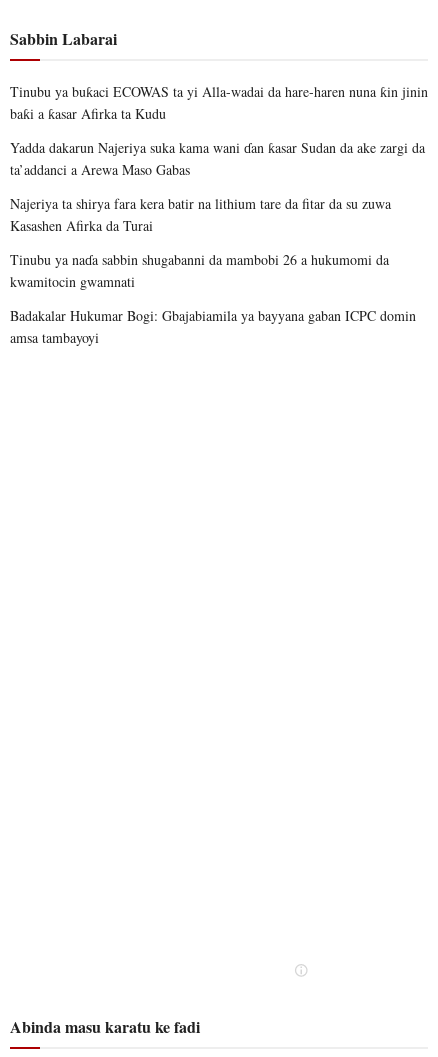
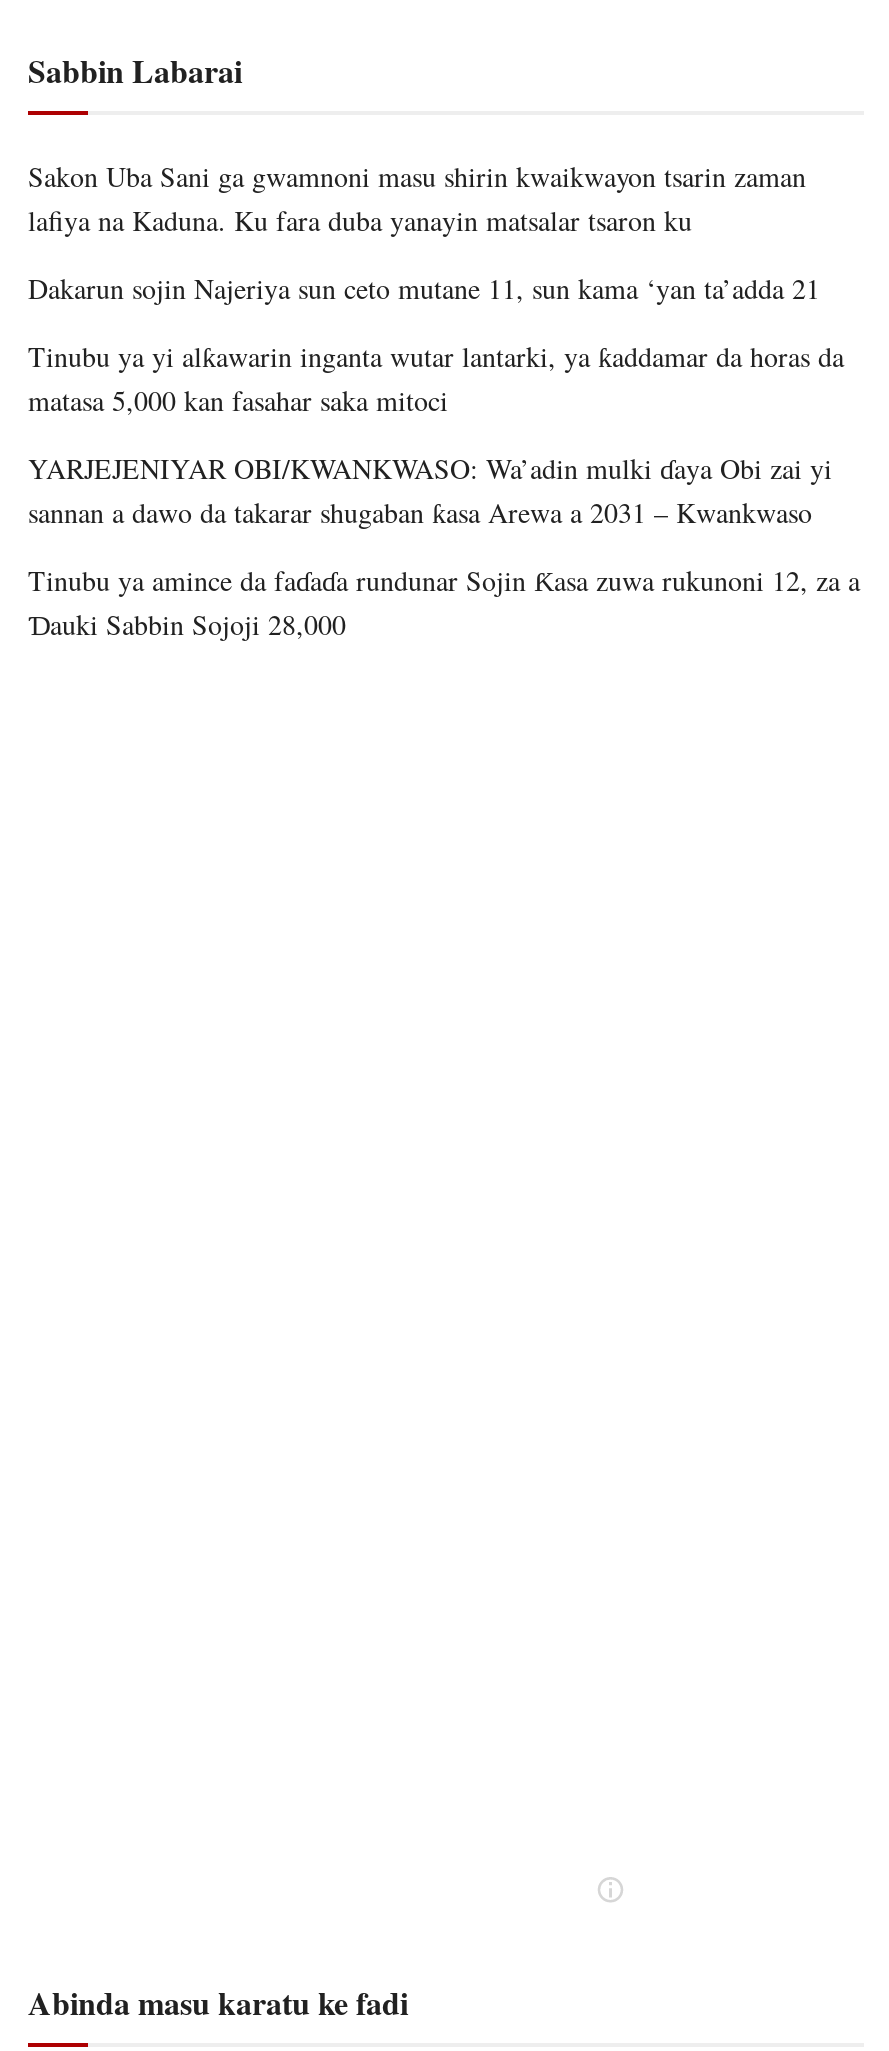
- Tinubu ya buƙaci ECOWAS ta yi Alla-wadai da hare-haren nuna ƙin jinin
- baƙi a ƙasar Afirka ta Kudu
+ Sakon Uba Sani ga gwamnoni masu shirin kwaikwayon tsarin zaman
+ lafiya na Kaduna. Ku fara duba yanayin matsalar tsaron ku

- Yadda dakarun Najeriya suka kama wani ɗan ƙasar Sudan da ake zargi da
- ta’addanci a Arewa Maso Gabas
+ Dakarun sojin Najeriya sun ceto mutane 11, sun kama ‘yan ta’adda 21

- Najeriya ta shirya fara kera batir na lithium tare da fitar da su zuwa
- Kasashen Afirka da Turai
+ Tinubu ya yi alƙawarin inganta wutar lantarki, ya ƙaddamar da horas da
+ matasa 5,000 kan fasahar saka mitoci

- Tinubu ya naɗa sabbin shugabanni da mambobi 26 a hukumomi da
- kwamitocin gwamnati
+ YARJEJENIYAR OBI/KWANKWASO: Wa’adin mulki ɗaya Obi zai yi
+ sannan a dawo da takarar shugaban ƙasa Arewa a 2031 – Kwankwaso

- Badakalar Hukumar Bogi: Gbajabiamila ya bayyana gaban ICPC domin
- amsa tambayoyi
+ Tinubu ya amince da faɗaɗa rundunar Sojin Ƙasa zuwa rukunoni 12, za a
+ Ɗauki Sabbin Sojoji 28,000
